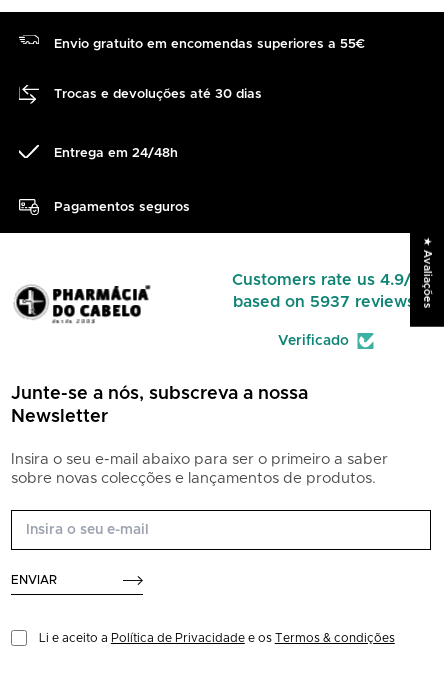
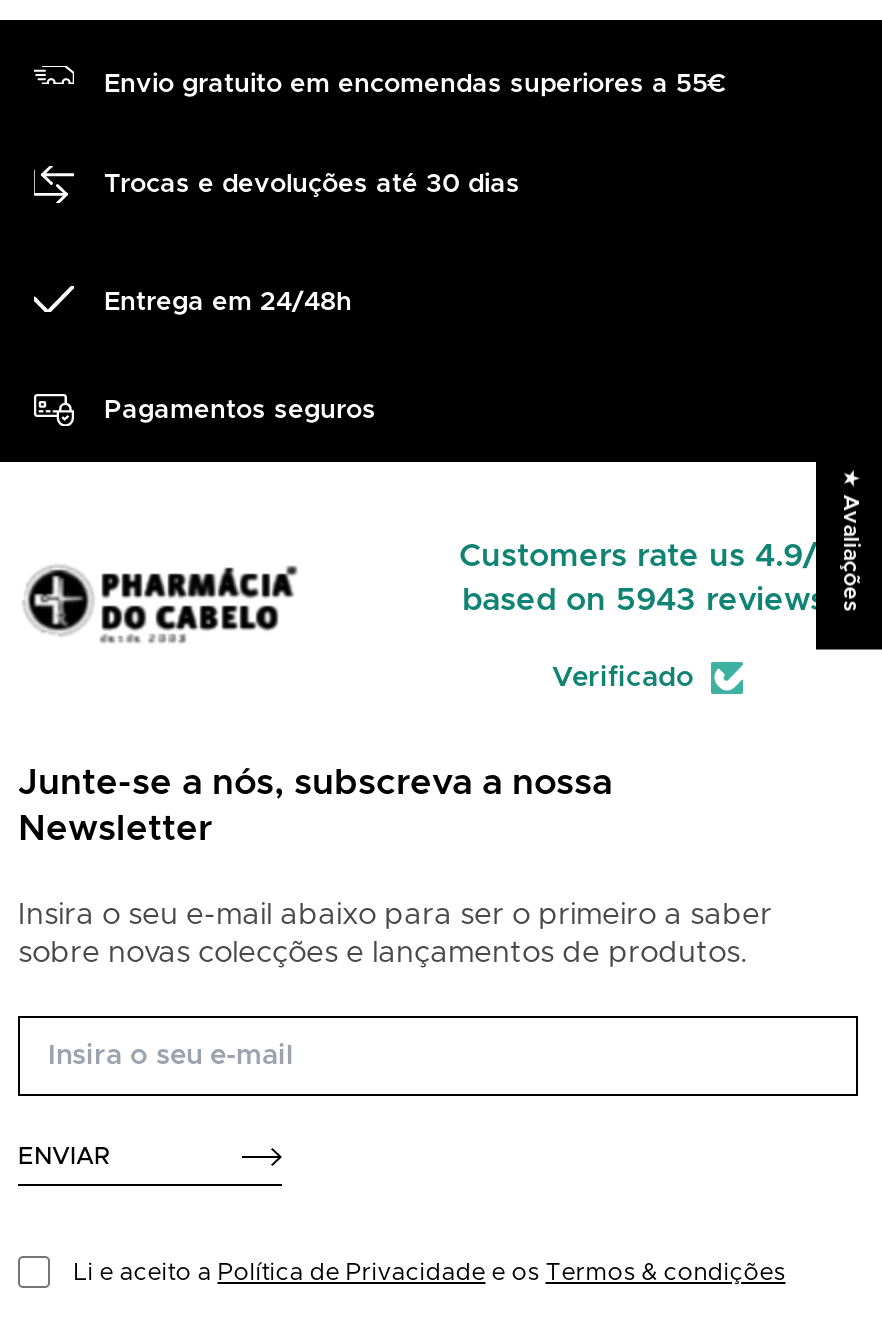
- based on 5937 reviews.
+ based on 5943 reviews.
